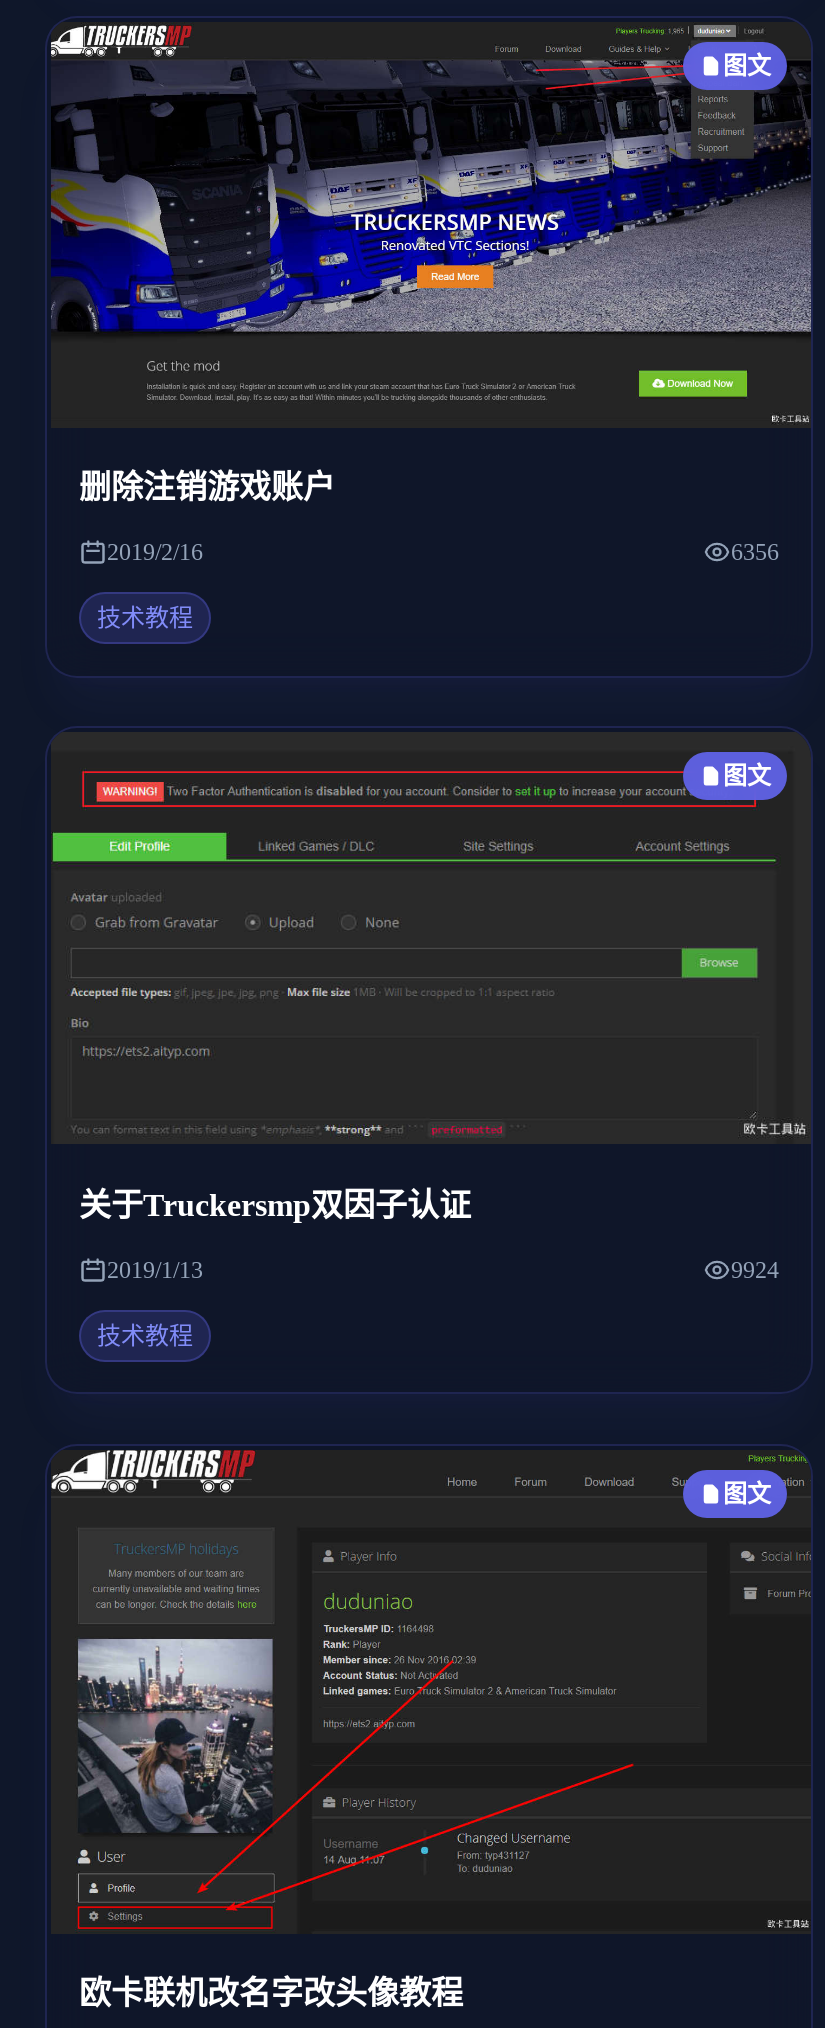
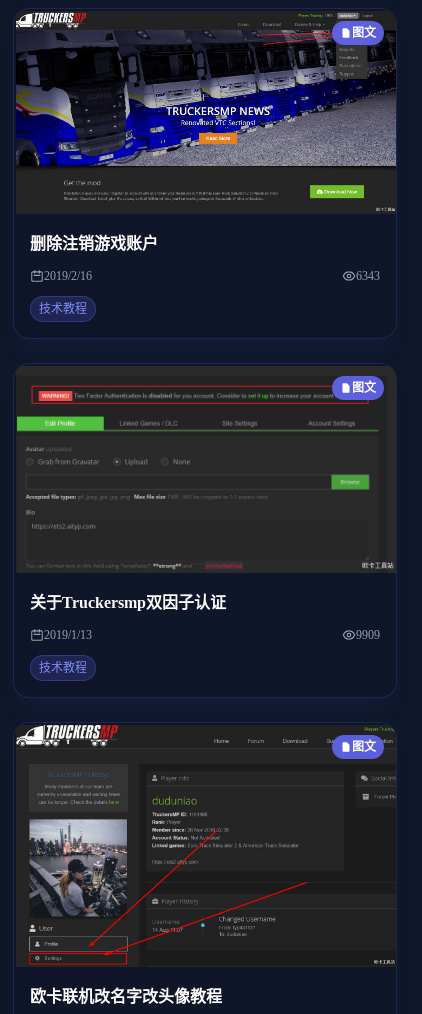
- 6356
+ 6343

- 9924
+ 9909
